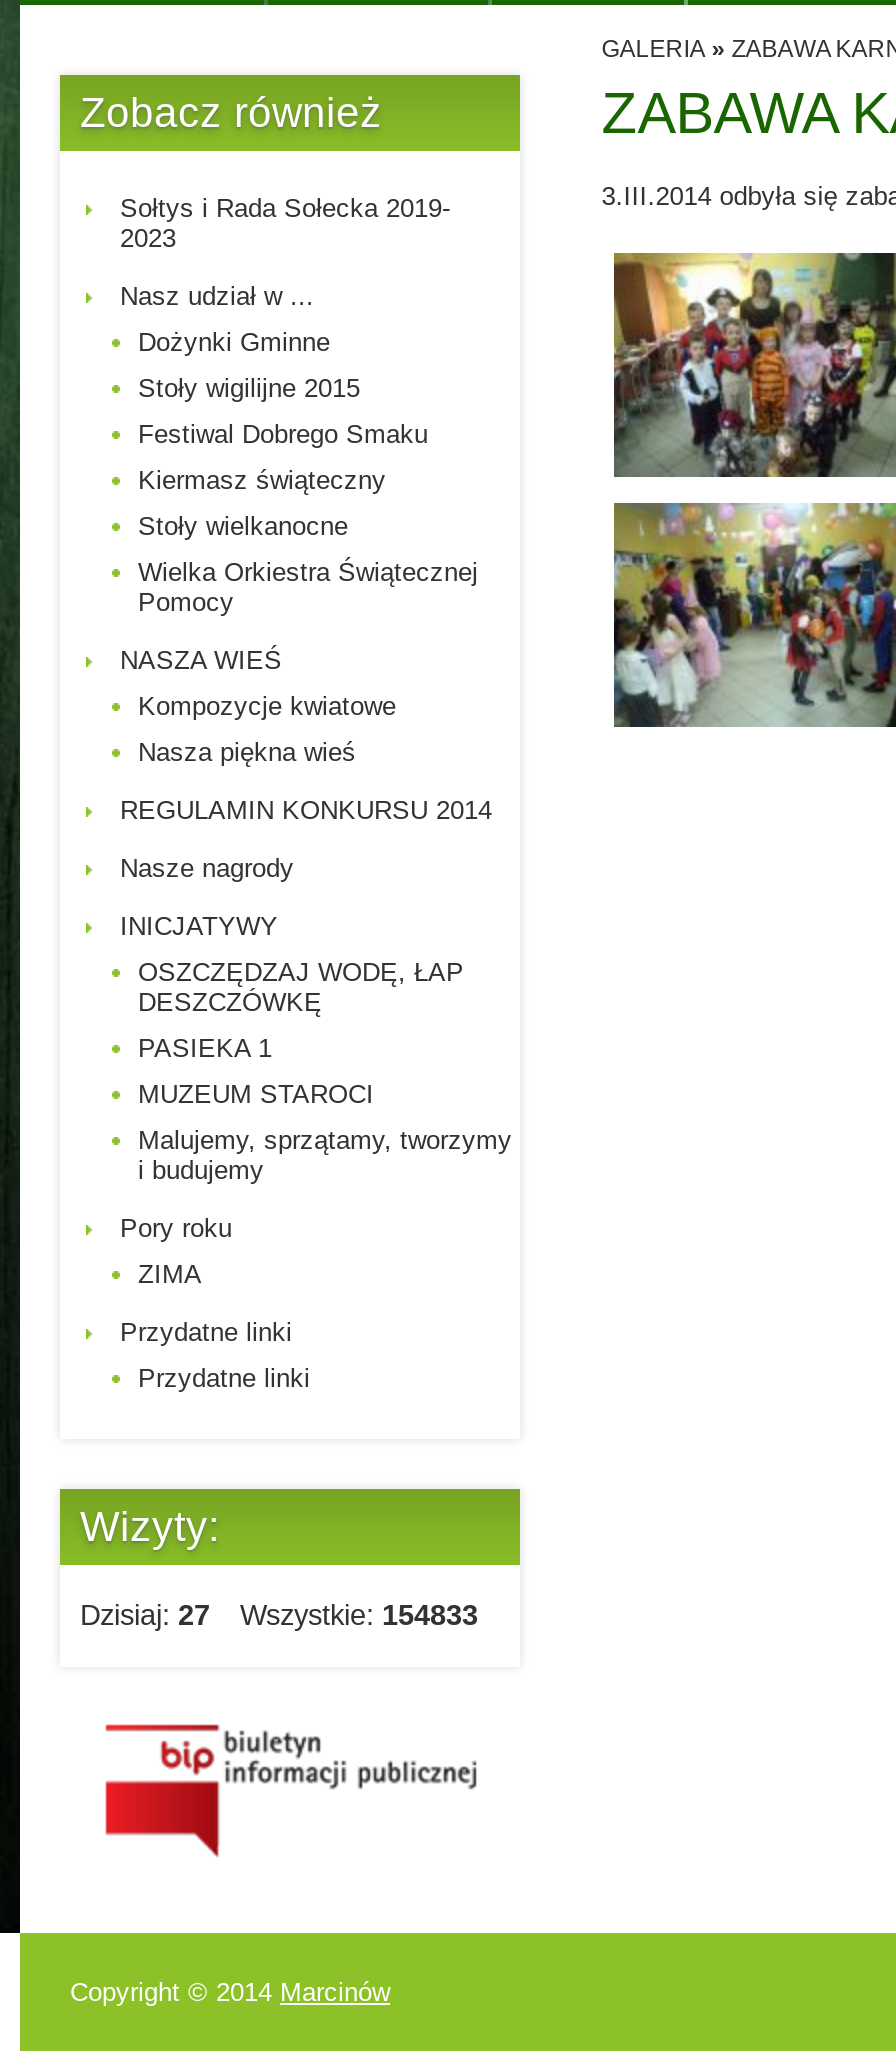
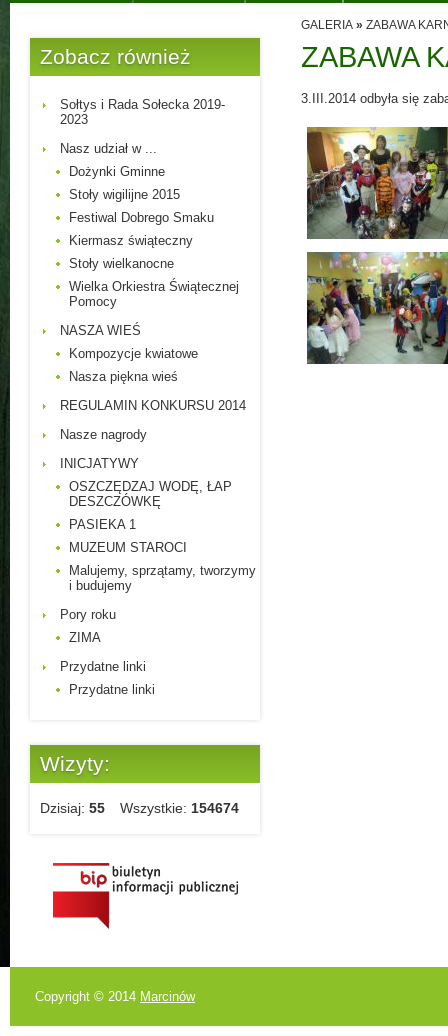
- Dzisiaj: 27
+ Dzisiaj: 55

- Wszystkie: 154833
+ Wszystkie: 154674
